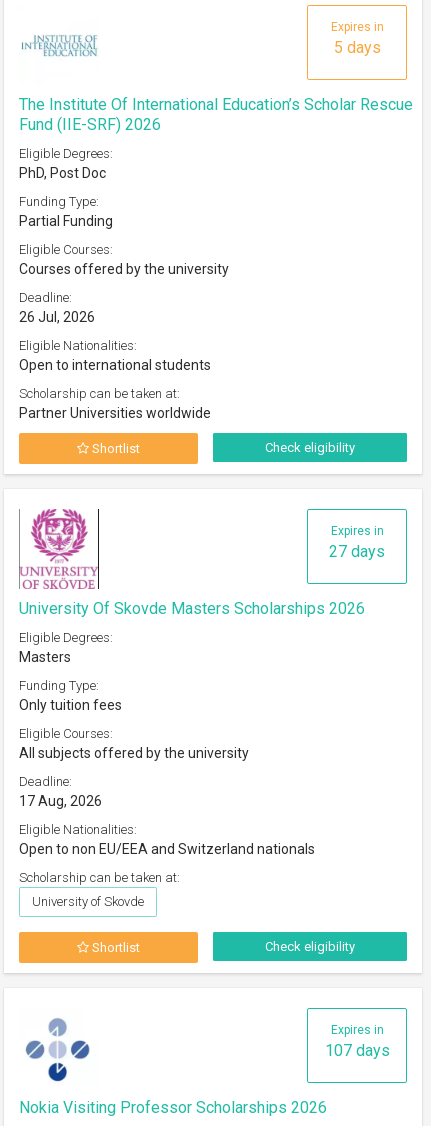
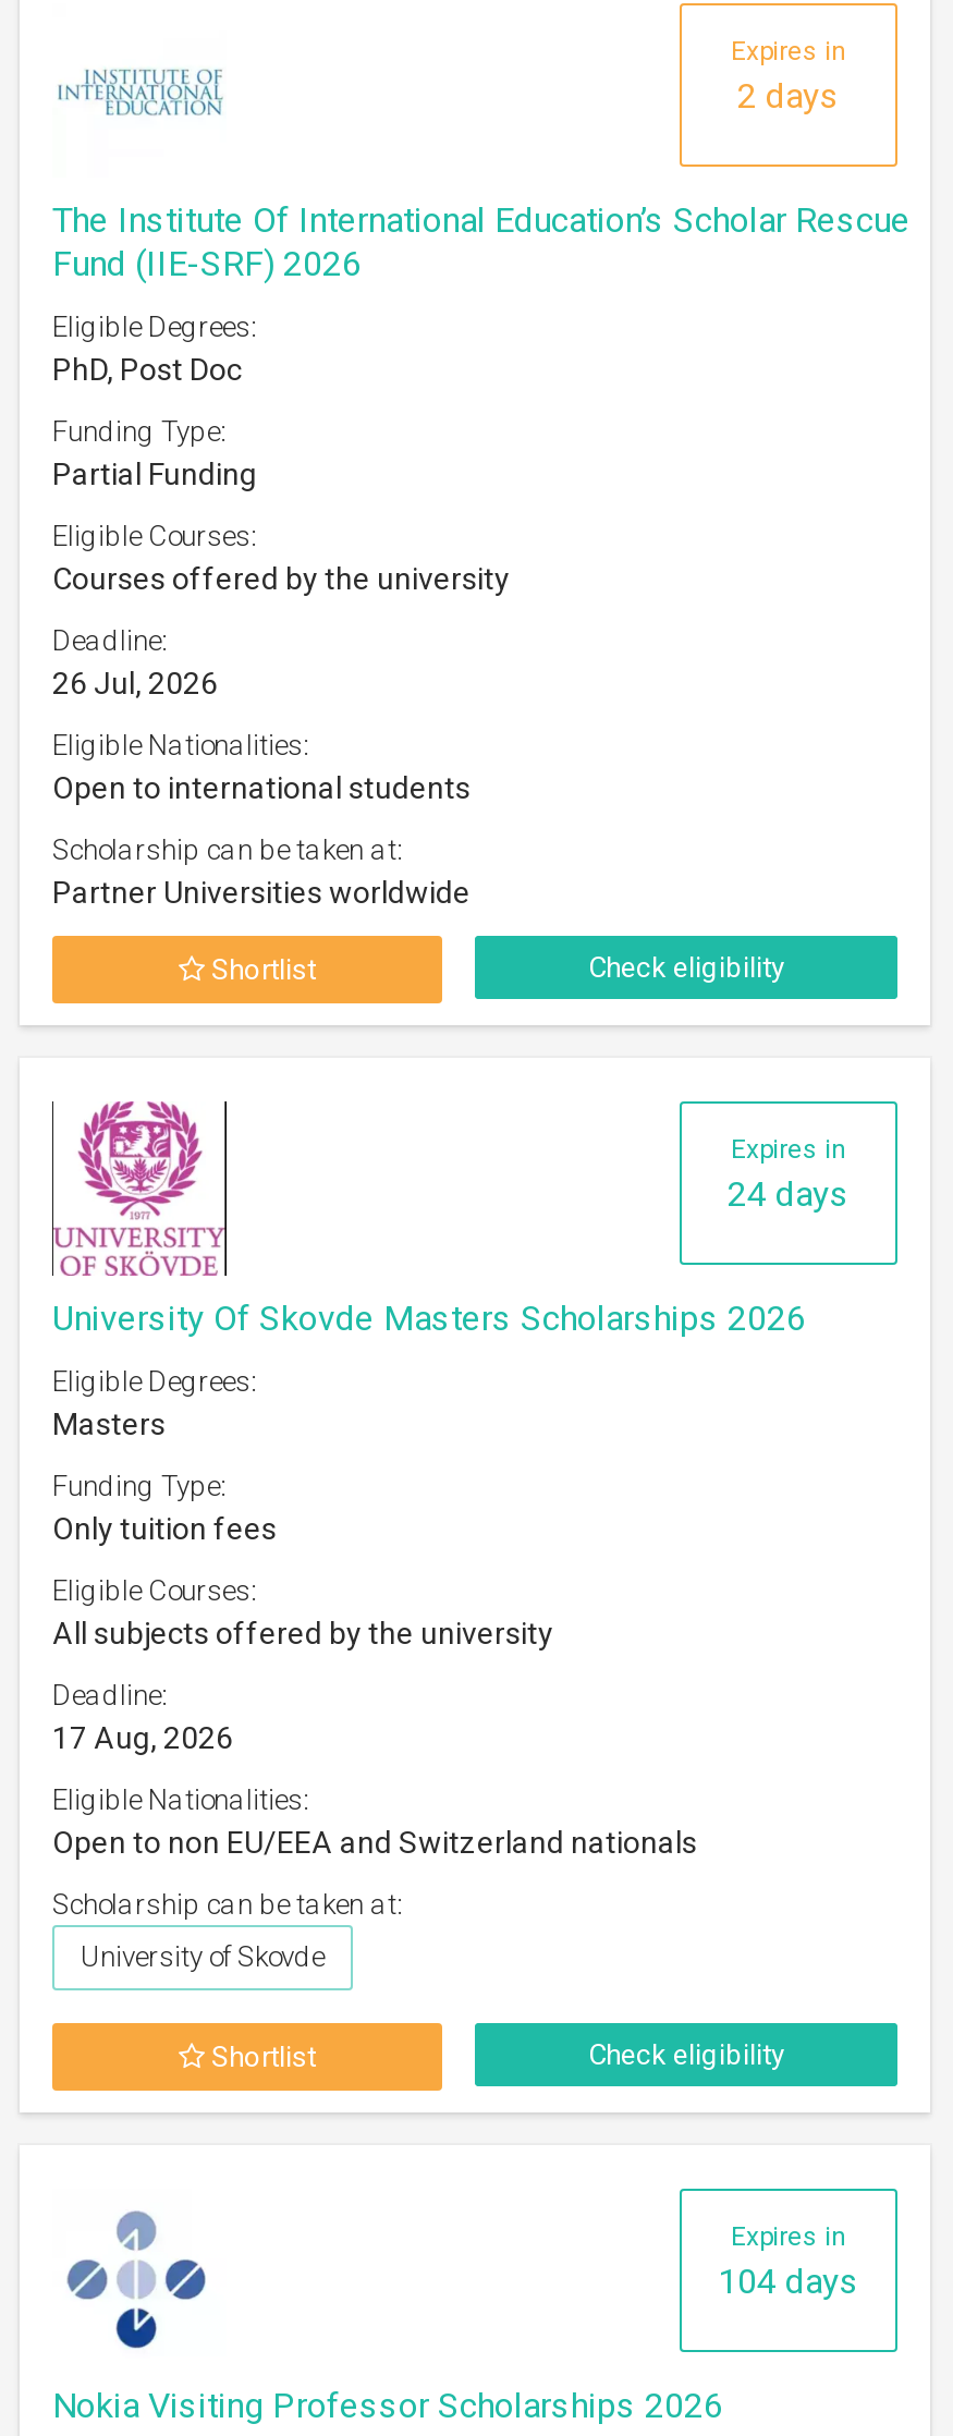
- 5 days
+ 2 days

- 27 days
+ 24 days

- 107 days
+ 104 days
